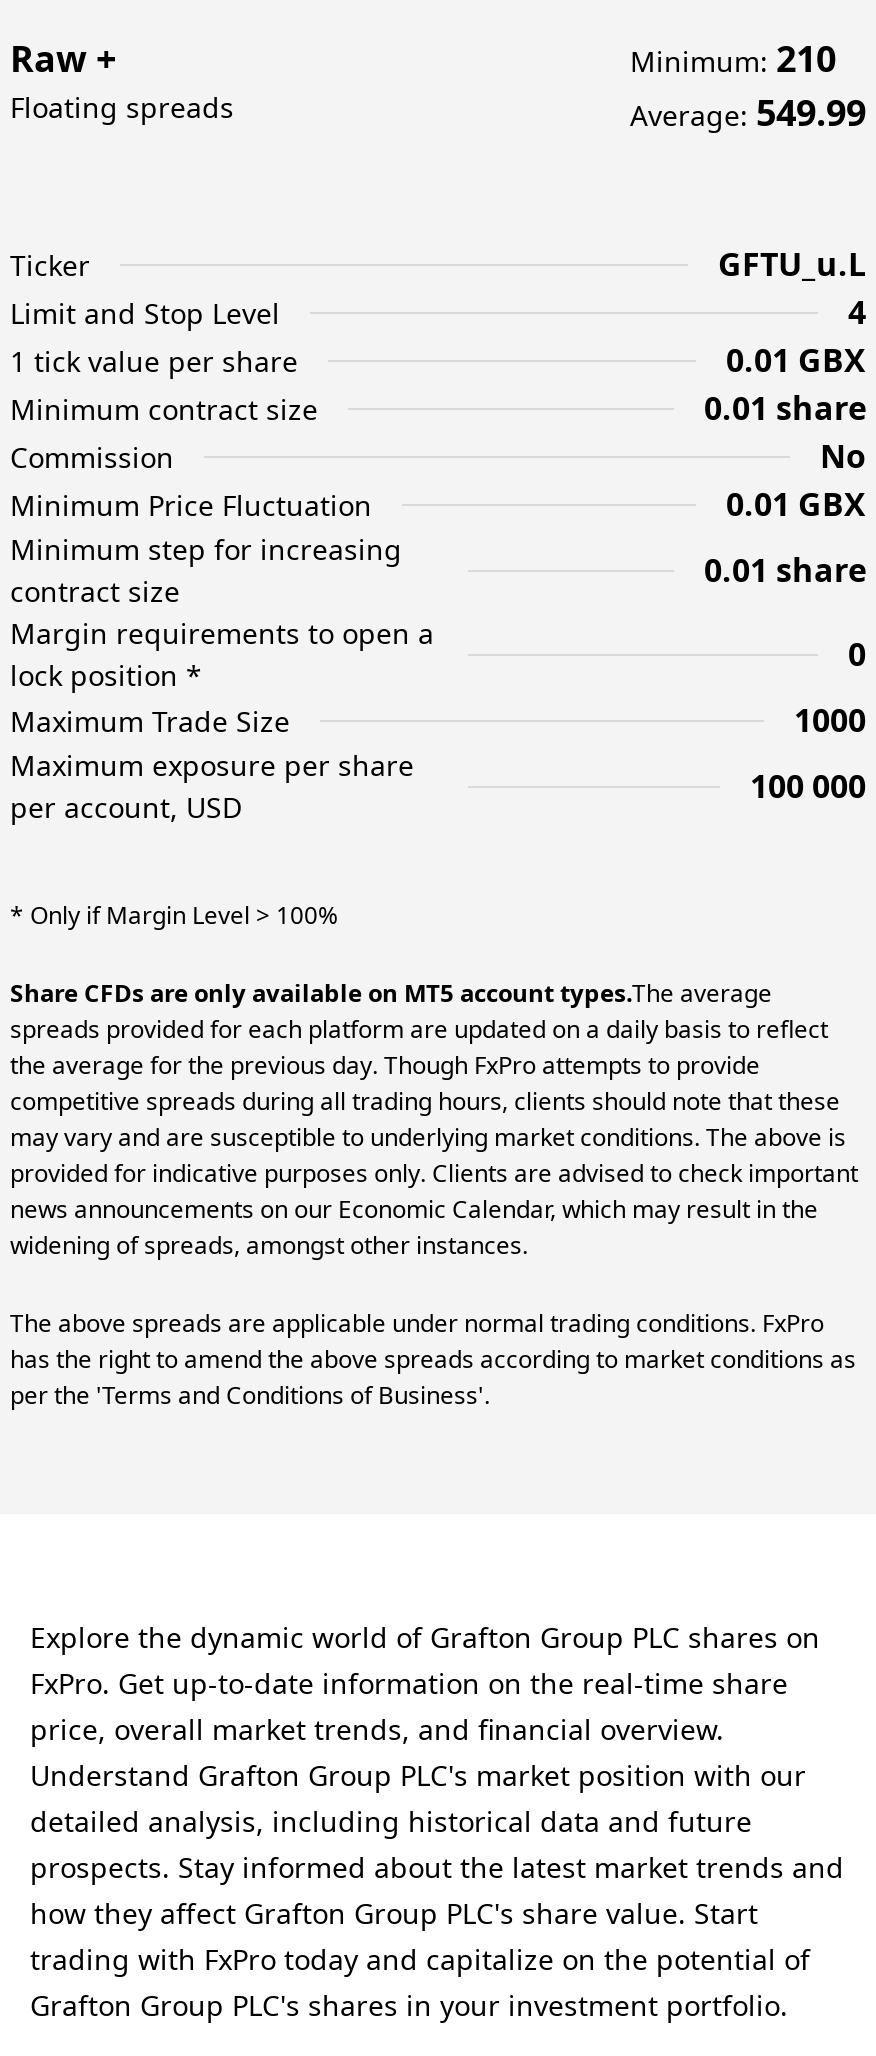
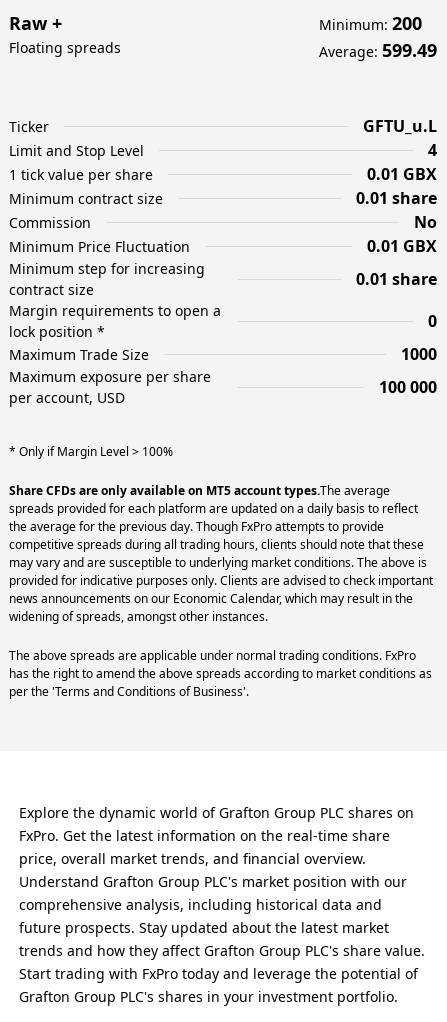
- Minimum: 210
+ Minimum: 200

- Average: 549.99
+ Average: 599.49

- FxPro. Get up-to-date information on the real-time share
+ FxPro. Get the latest information on the real-time share

- detailed analysis, including historical data and future
- prospects. Stay informed about the latest market trends and
- how they affect Grafton Group PLC's share value. Start
- trading with FxPro today and capitalize on the potential of
+ comprehensive analysis, including historical data and
+ future prospects. Stay updated about the latest market
+ trends and how they affect Grafton Group PLC's share value.
+ Start trading with FxPro today and leverage the potential of
